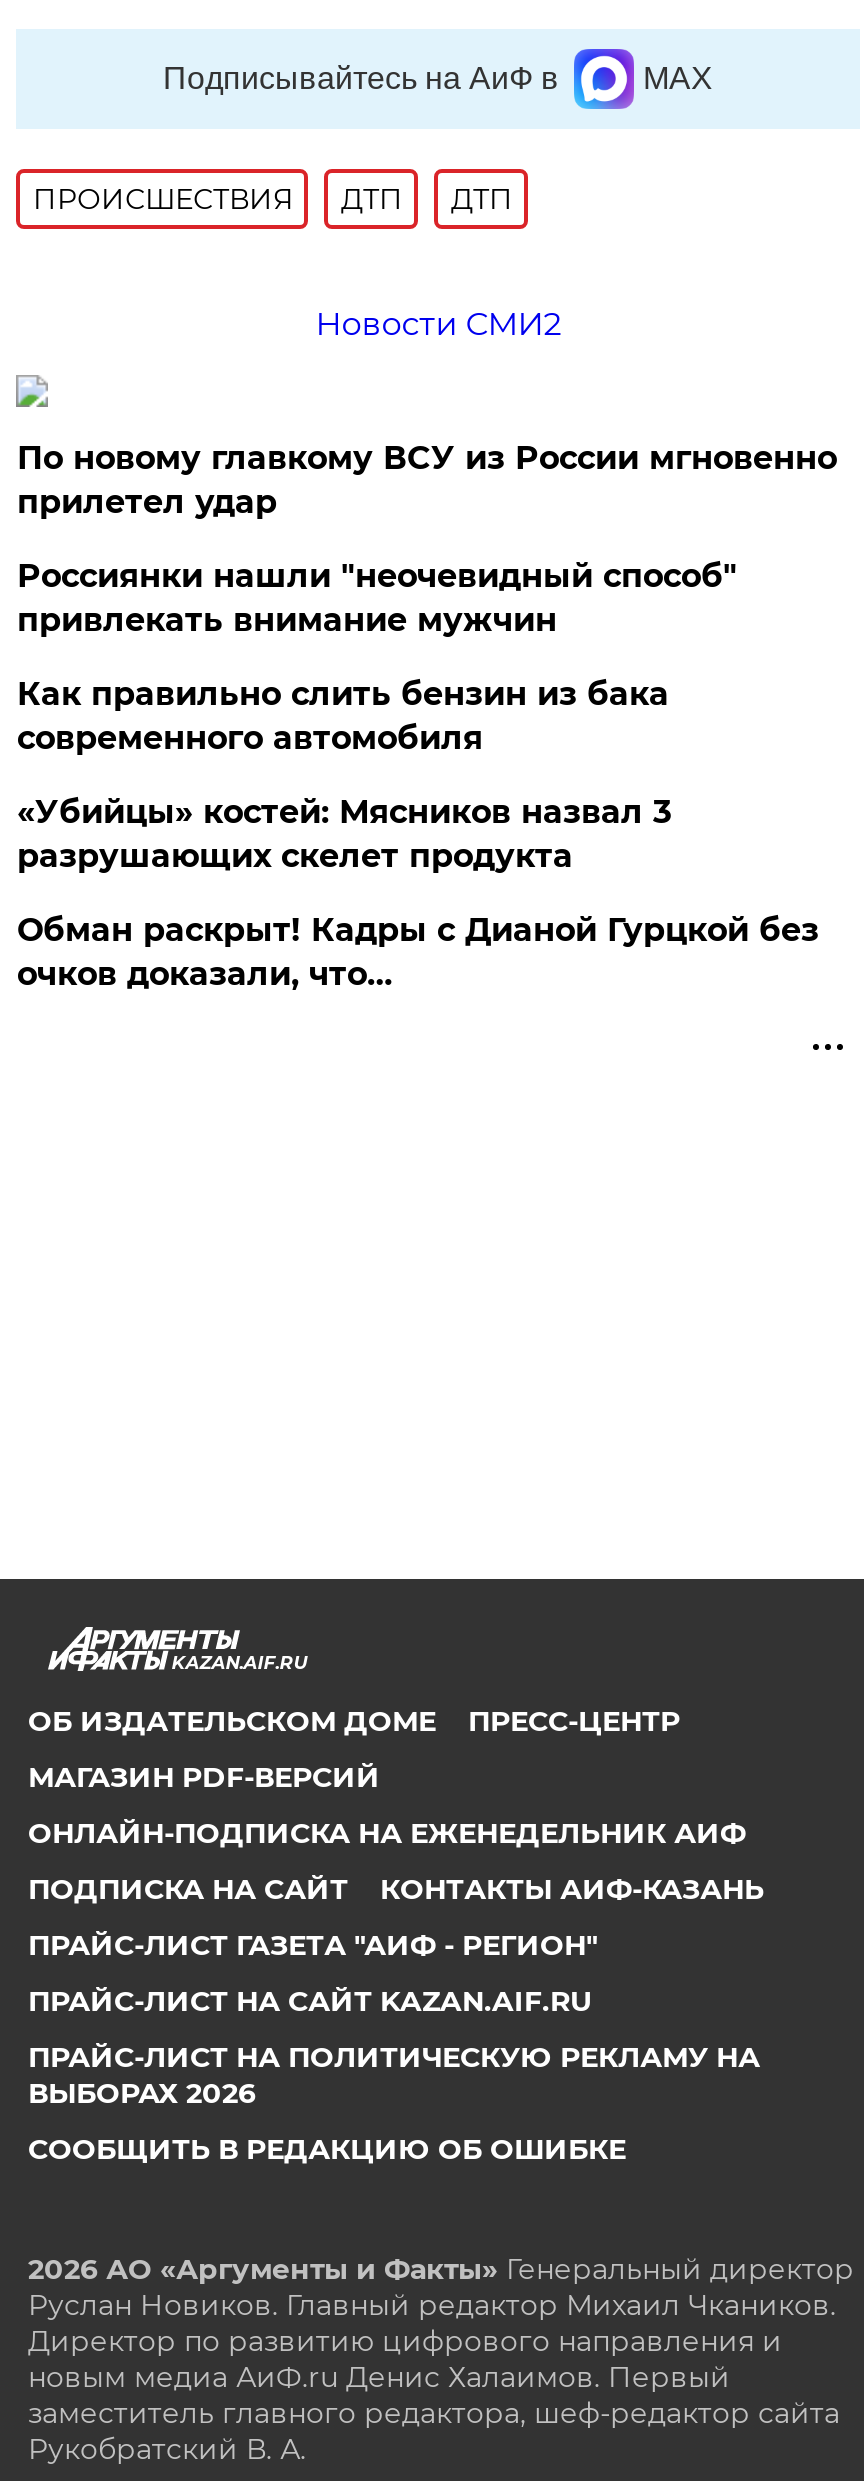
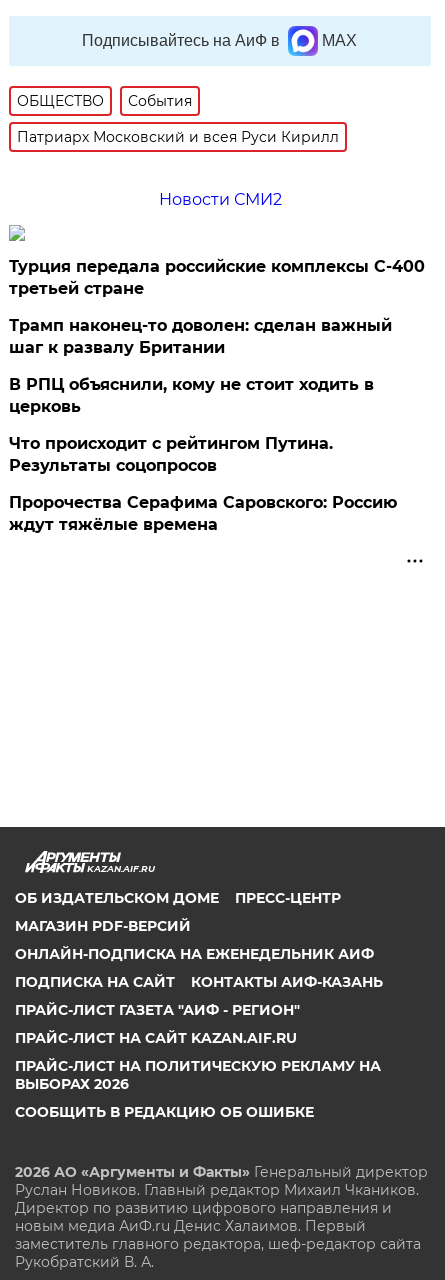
- ПРОИСШЕСТВИЯ
- ДТП
- ДТП
+ ОБЩЕСТВО
+ События
+ Патриарх Московский и всея Руси Кирилл

- По новому главкому ВСУ из России мгновенно
- прилетел удар
+ Турция передала российские комплексы С-400
+ третьей стране

- Россиянки нашли "неочевидный способ"
- привлекать внимание мужчин
+ Трамп наконец-то доволен: сделан важный
+ шаг к развалу Британии

- Как правильно слить бензин из бака
- современного автомобиля
+ В РПЦ объяснили, кому не стоит ходить в
+ церковь

- «Убийцы» костей: Мясников назвал 3
- разрушающих скелет продукта
+ Что происходит с рейтингом Путина.
+ Результаты соцопросов

- Обман раскрыт! Кадры с Дианой Гурцкой без
- очков доказали, что…
+ Пророчества Серафима Саровского: Россию
+ ждут тяжёлые времена
